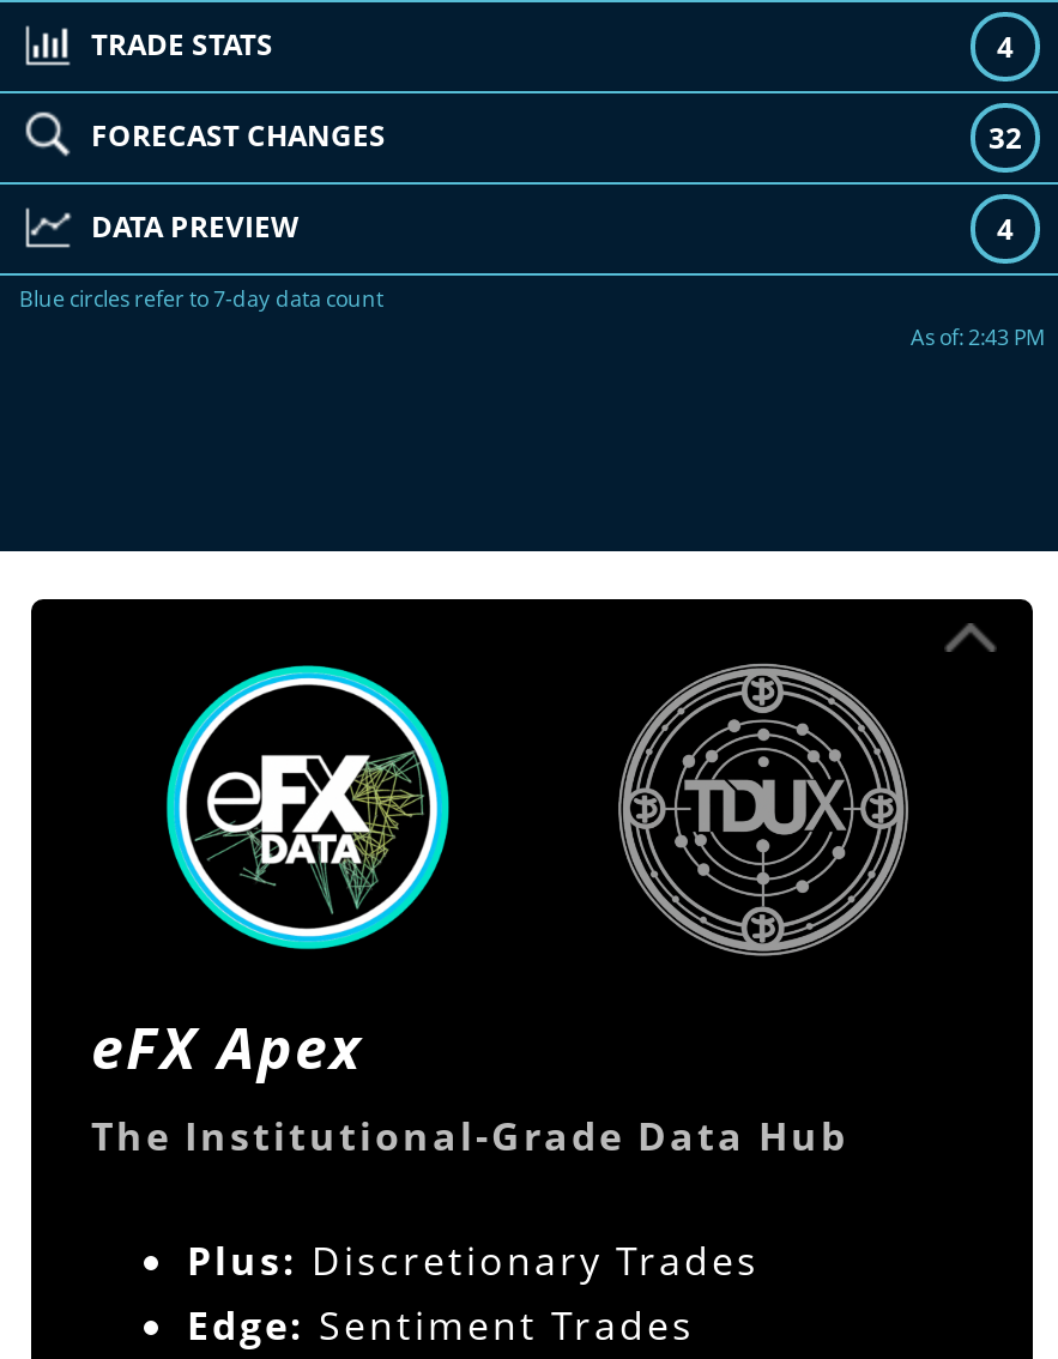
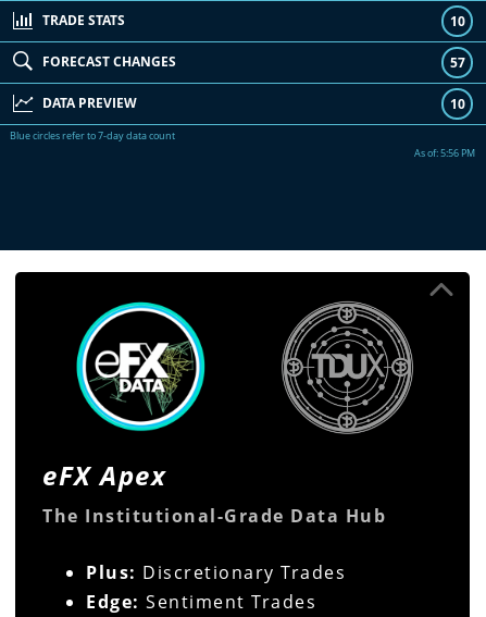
- 4
+ 10

- 32
+ 57

- 4
+ 10

- As of: 2:43 PM
+ As of: 5:56 PM
